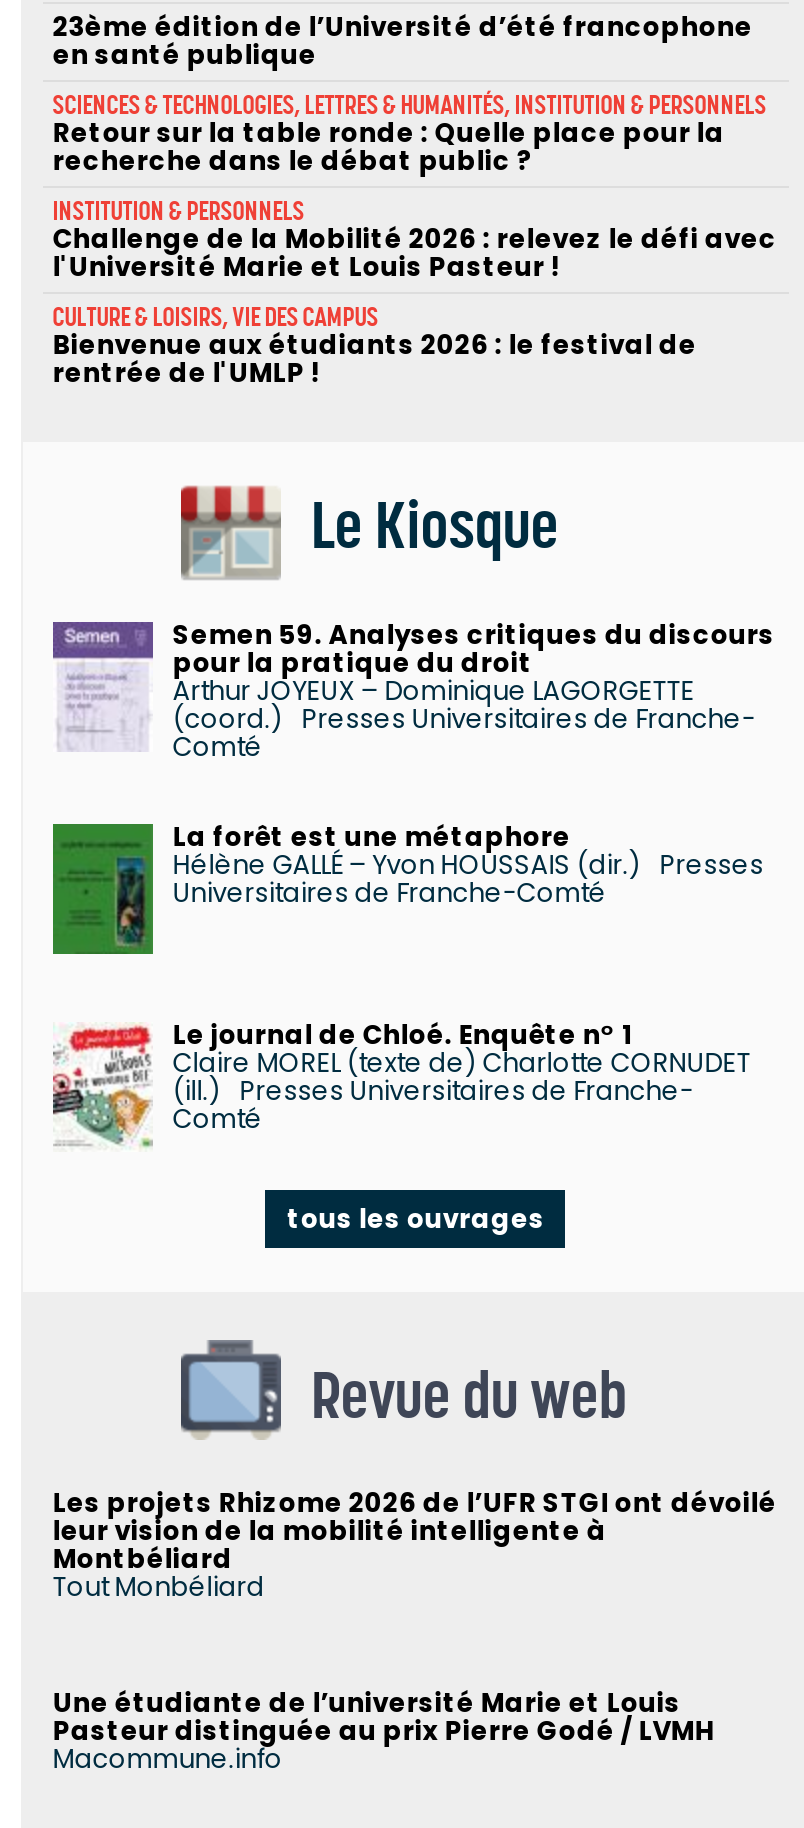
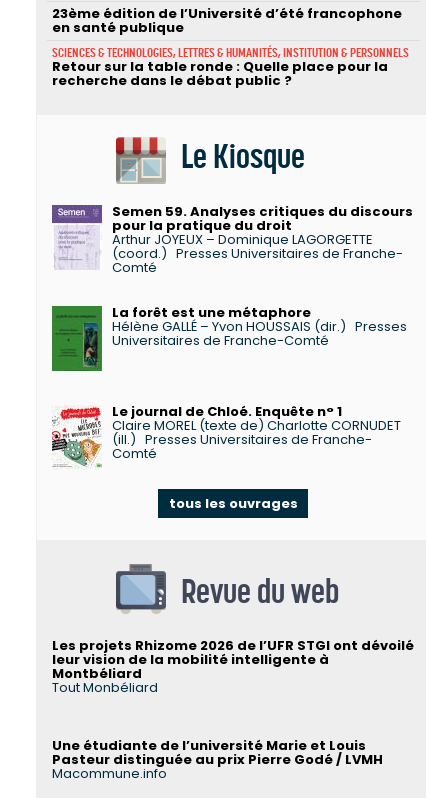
- INSTITUTION & PERSONNELS
- Challenge de la Mobilité 2026 : relevez le défi avec
- l'Université Marie et Louis Pasteur !
- CULTURE & LOISIRS, VIE DES CAMPUS
- Bienvenue aux étudiants 2026 : le festival de
- rentrée de l'UMLP !
